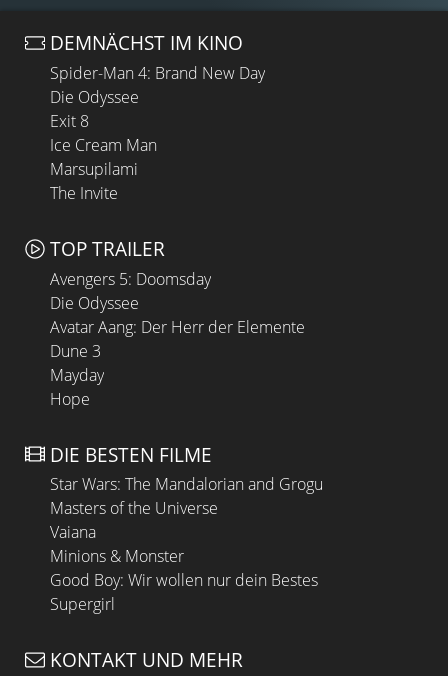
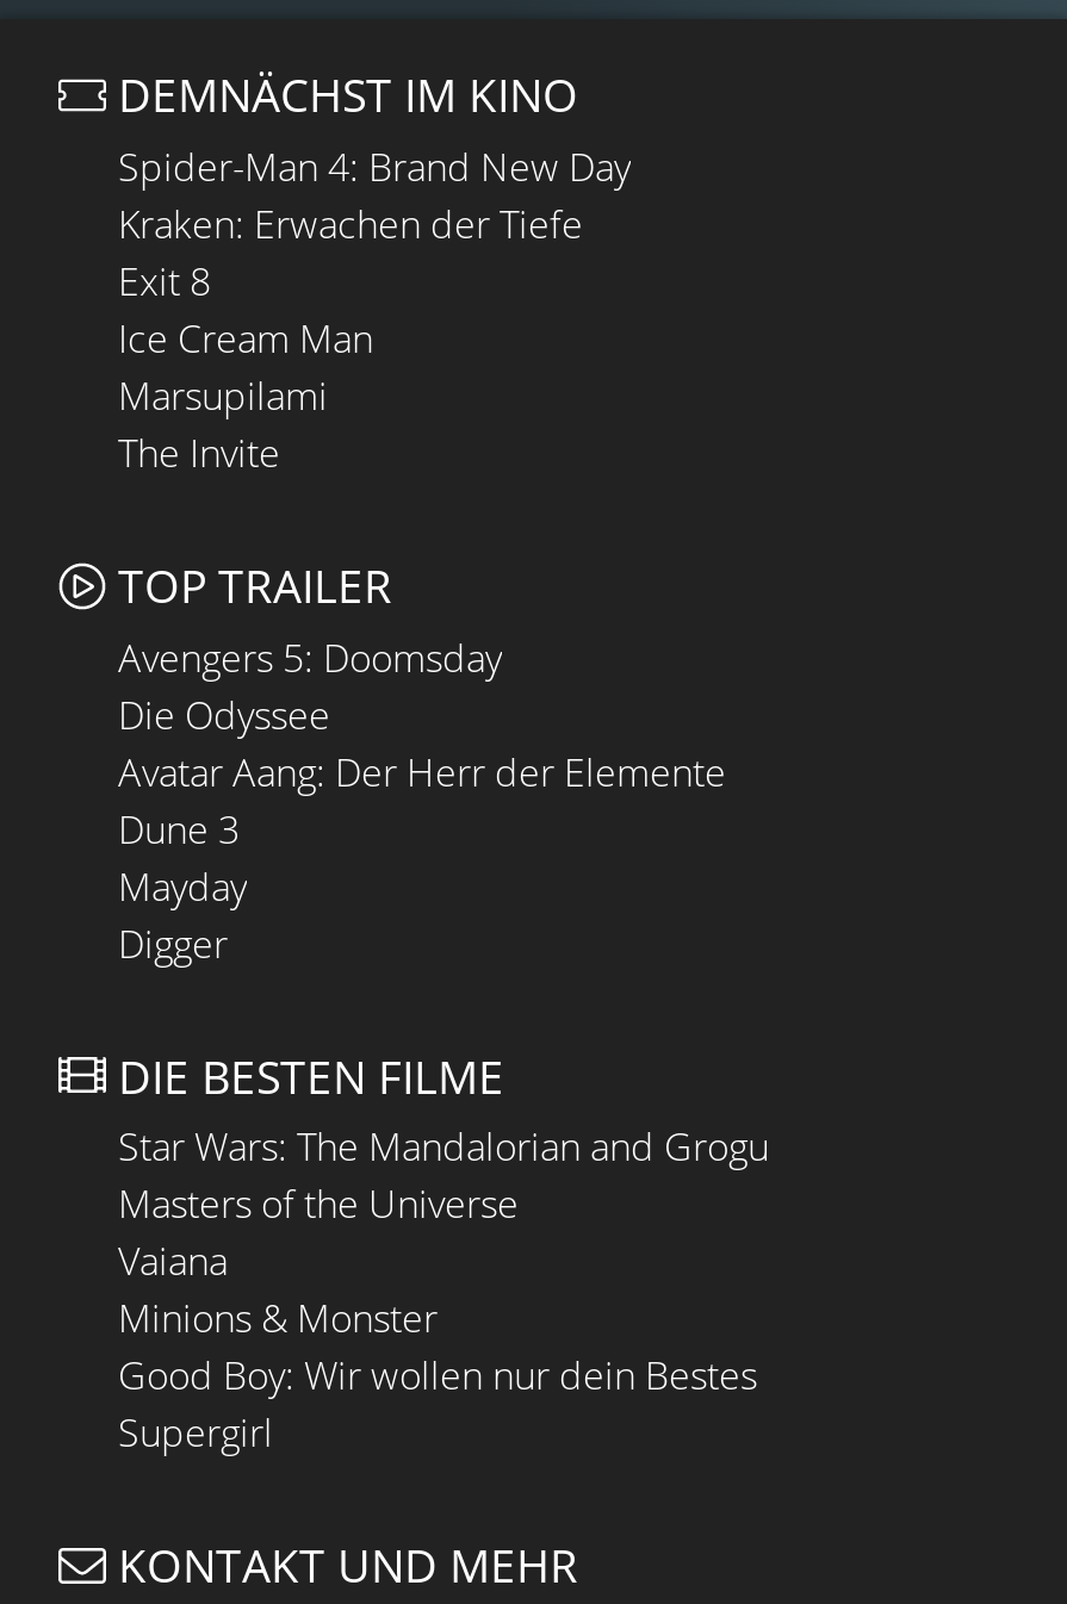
- Die Odyssee
+ Kraken: Erwachen der Tiefe

- Hope
+ Digger
